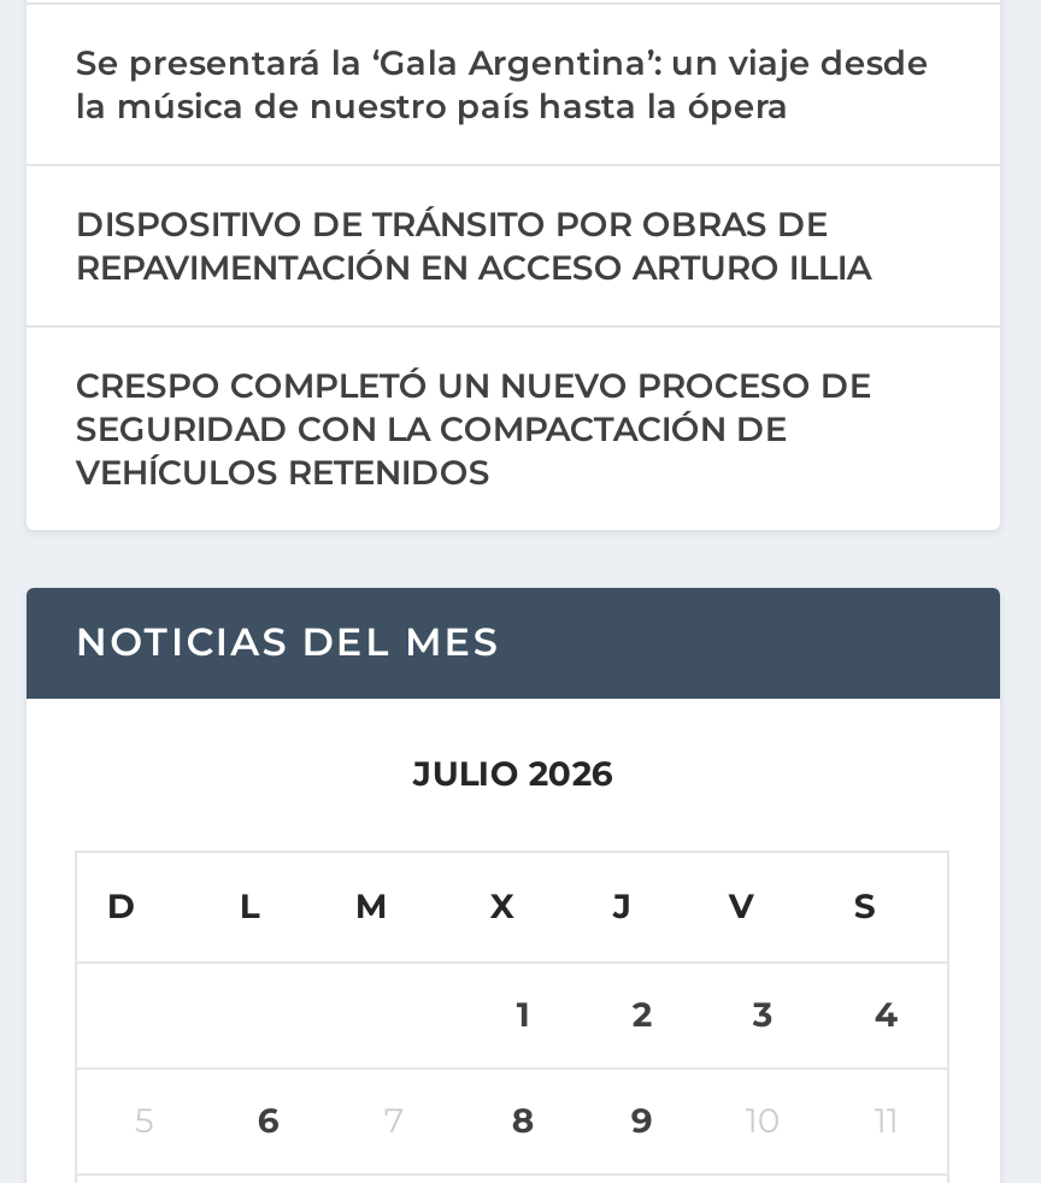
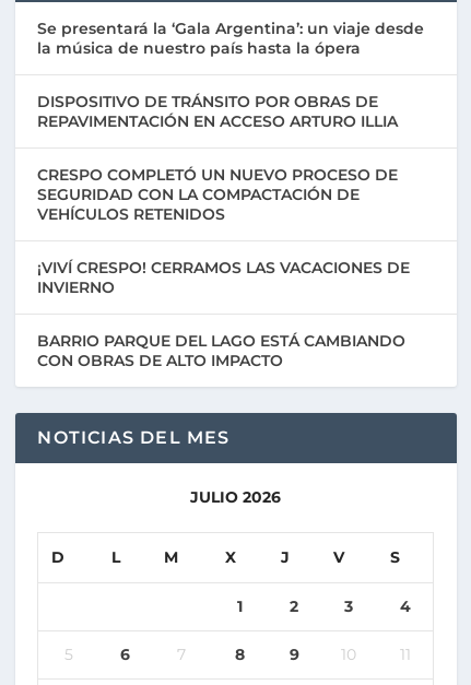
+ ¡VIVÍ CRESPO! CERRAMOS LAS VACACIONES DE
+ INVIERNO
+ BARRIO PARQUE DEL LAGO ESTÁ CAMBIANDO
+ CON OBRAS DE ALTO IMPACTO
